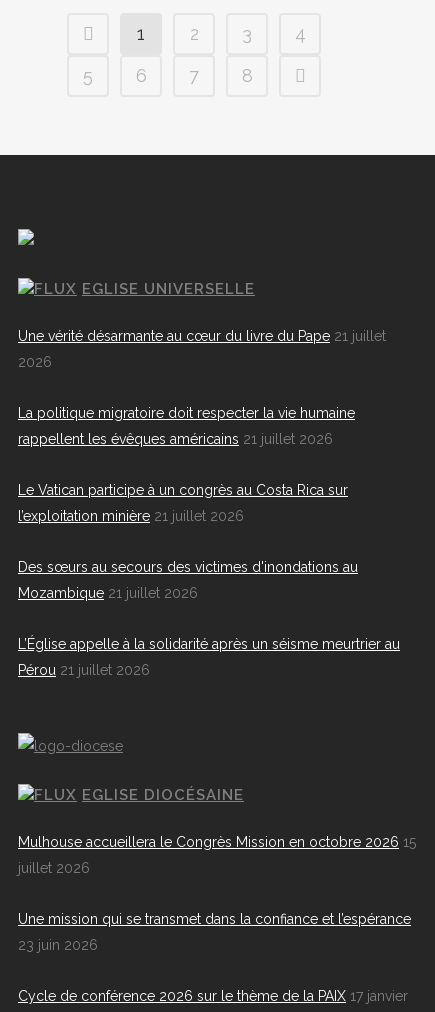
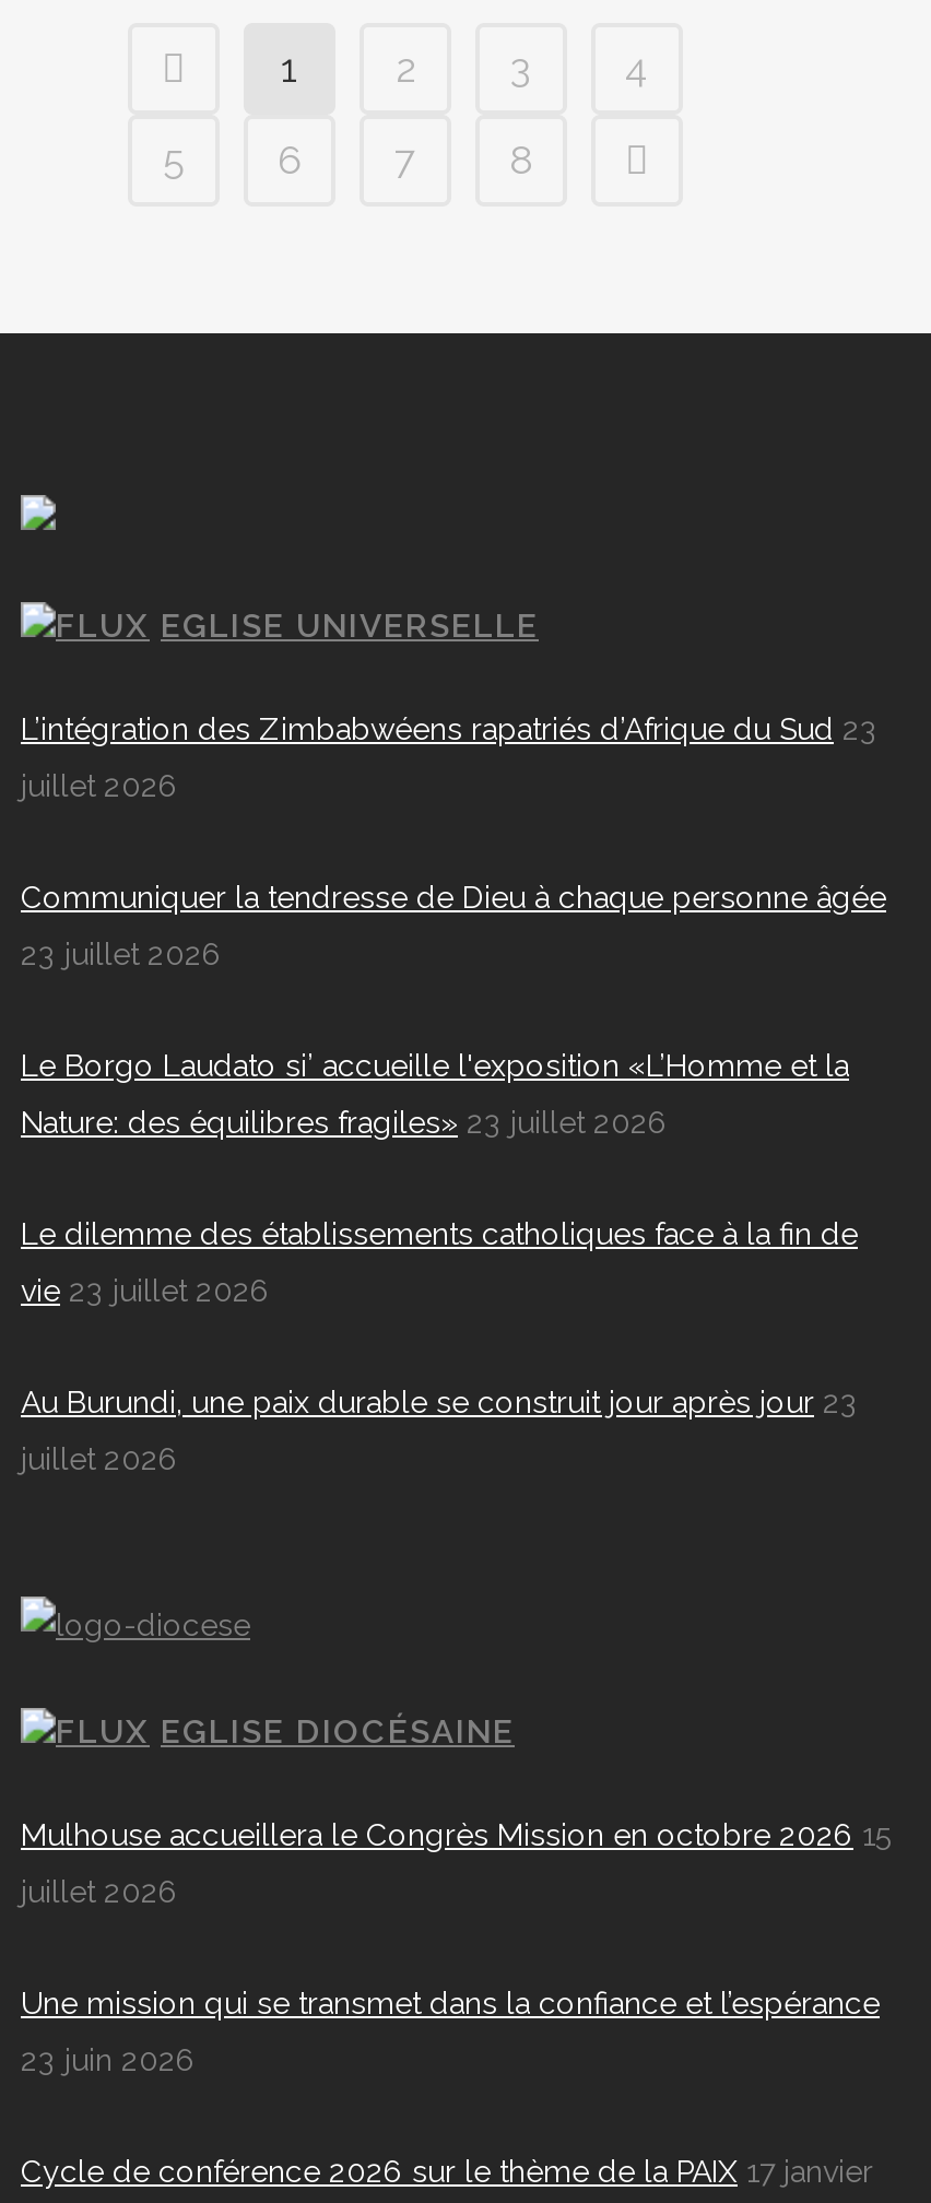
- Une vérité désarmante au cœur du livre du Pape 21 juillet
+ L’intégration des Zimbabwéens rapatriés d’Afrique du Sud 23

- 2026
+ juillet 2026

- La politique migratoire doit respecter la vie humaine
+ Communiquer la tendresse de Dieu à chaque personne âgée

- rappellent les évêques américains 21 juillet 2026
+ 23 juillet 2026

- Le Vatican participe à un congrès au Costa Rica sur
+ Le Borgo Laudato si’ accueille l'exposition «L’Homme et la

- l’exploitation minière 21 juillet 2026
+ Nature: des équilibres fragiles» 23 juillet 2026

- Des sœurs au secours des victimes d'inondations au
+ Le dilemme des établissements catholiques face à la fin de

- Mozambique 21 juillet 2026
+ vie 23 juillet 2026

- L’Église appelle à la solidarité après un séisme meurtrier au
+ Au Burundi, une paix durable se construit jour après jour 23

- Pérou 21 juillet 2026
+ juillet 2026
